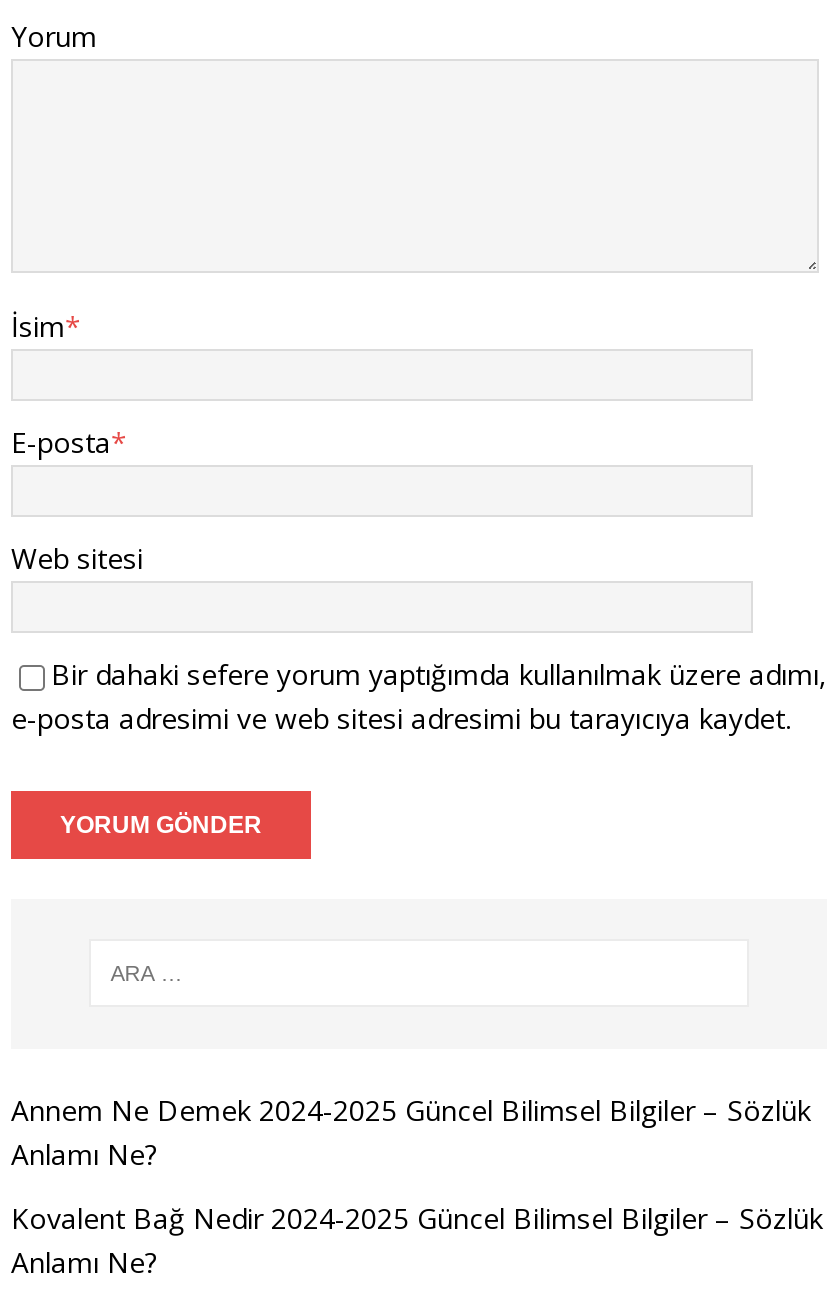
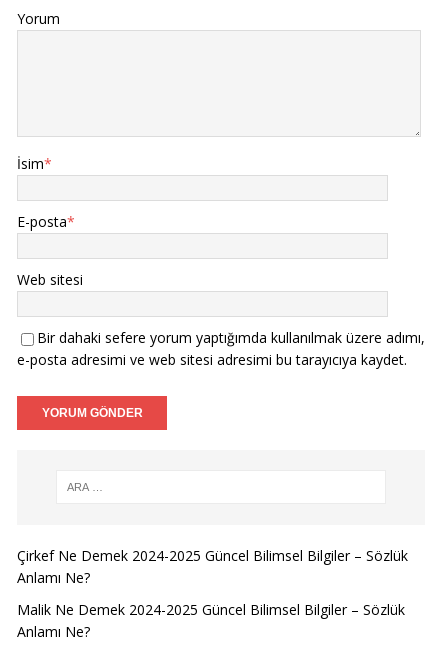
- Annem Ne Demek 2024-2025 Güncel Bilimsel Bilgiler – Sözlük
+ Çirkef Ne Demek 2024-2025 Güncel Bilimsel Bilgiler – Sözlük

- Kovalent Bağ Nedir 2024-2025 Güncel Bilimsel Bilgiler – Sözlük
+ Malik Ne Demek 2024-2025 Güncel Bilimsel Bilgiler – Sözlük
